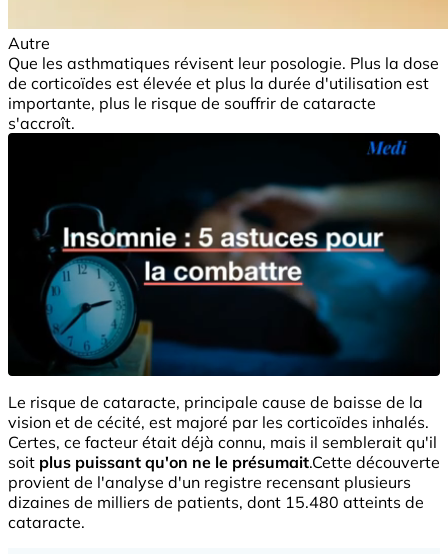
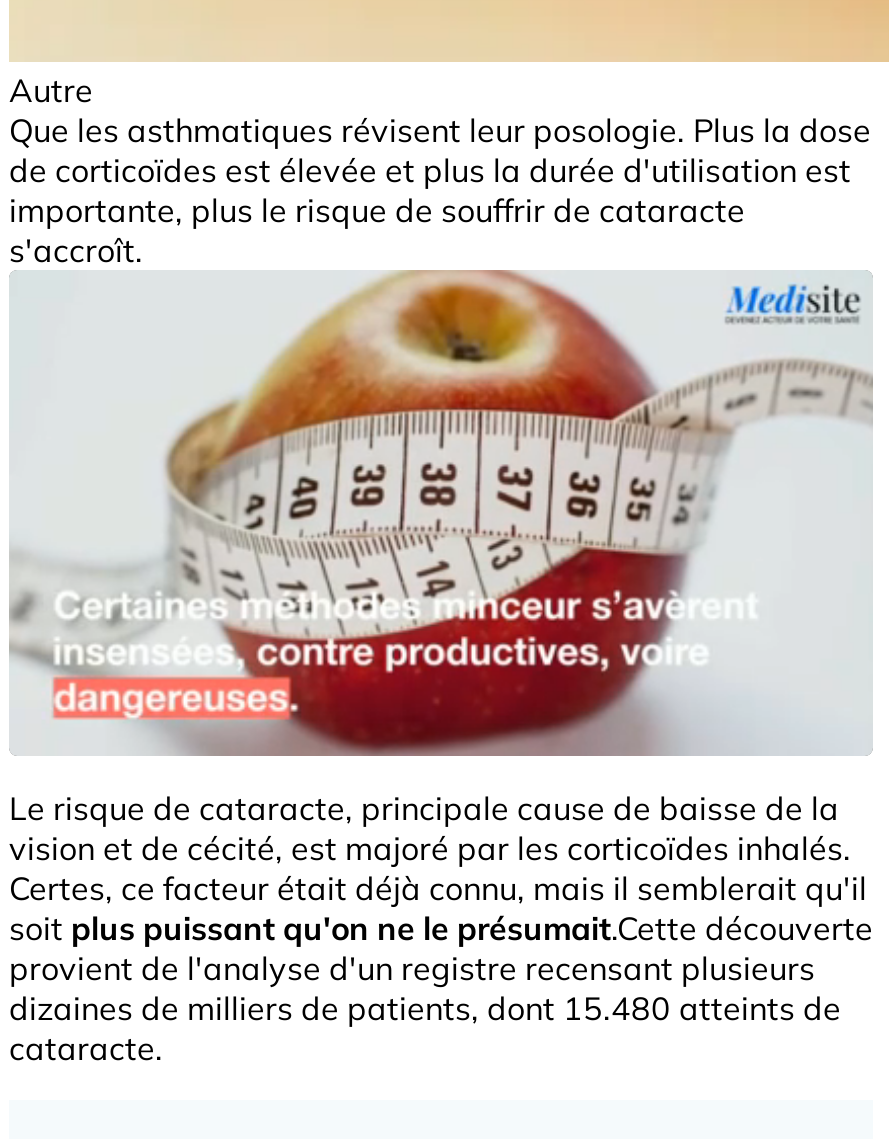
- [image]
+ [image]
